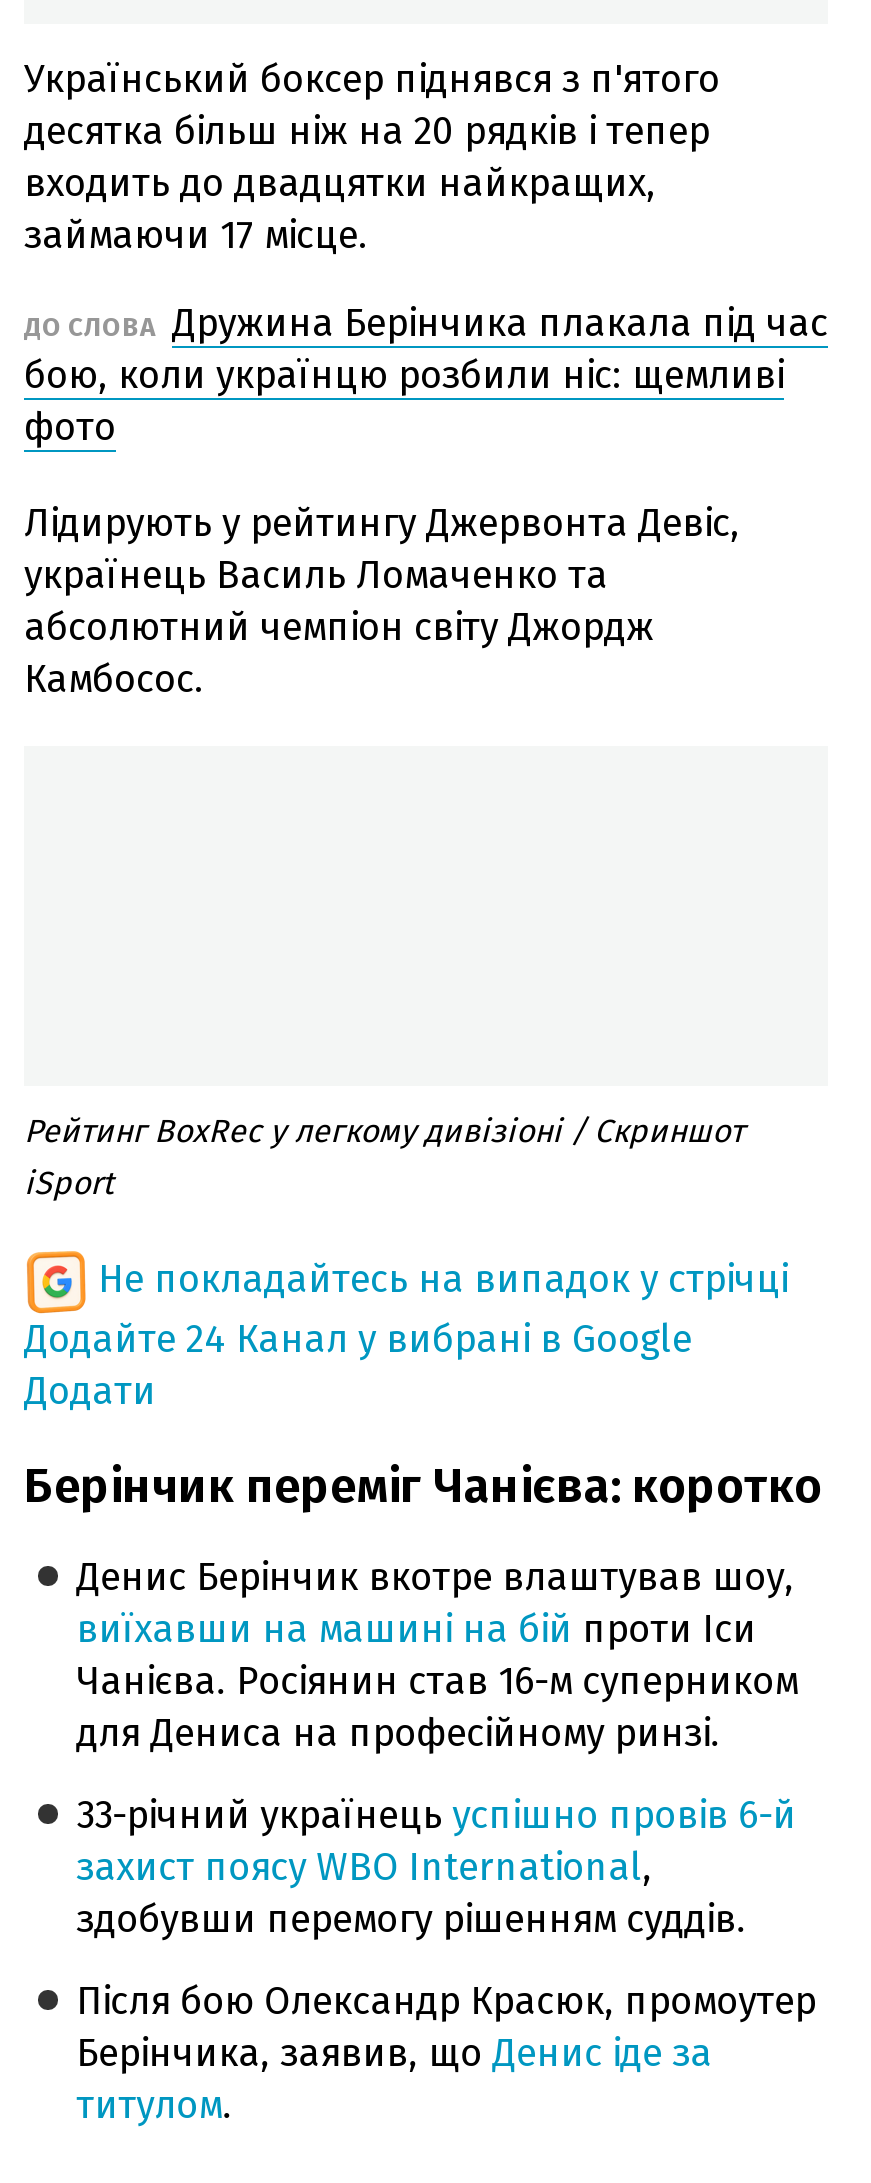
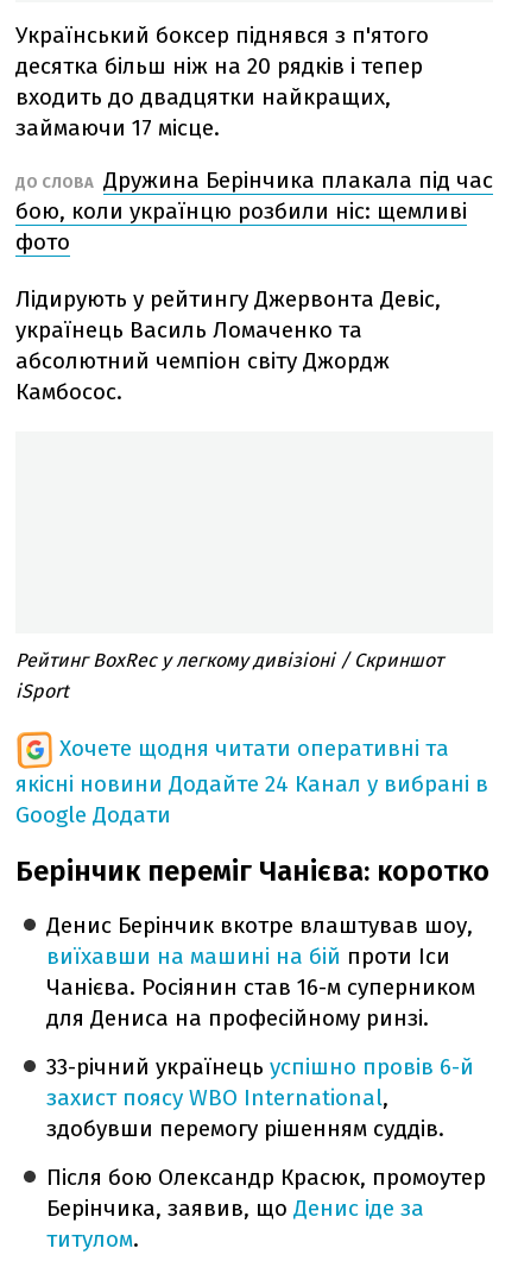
- Не покладайтесь на випадок у стрічці
- Додайте 24 Канал у вибрані в Google
- Додати
+ Хочете щодня читати оперативні та
+ якісні новини Додайте 24 Канал у вибрані в
+ Google Додати
